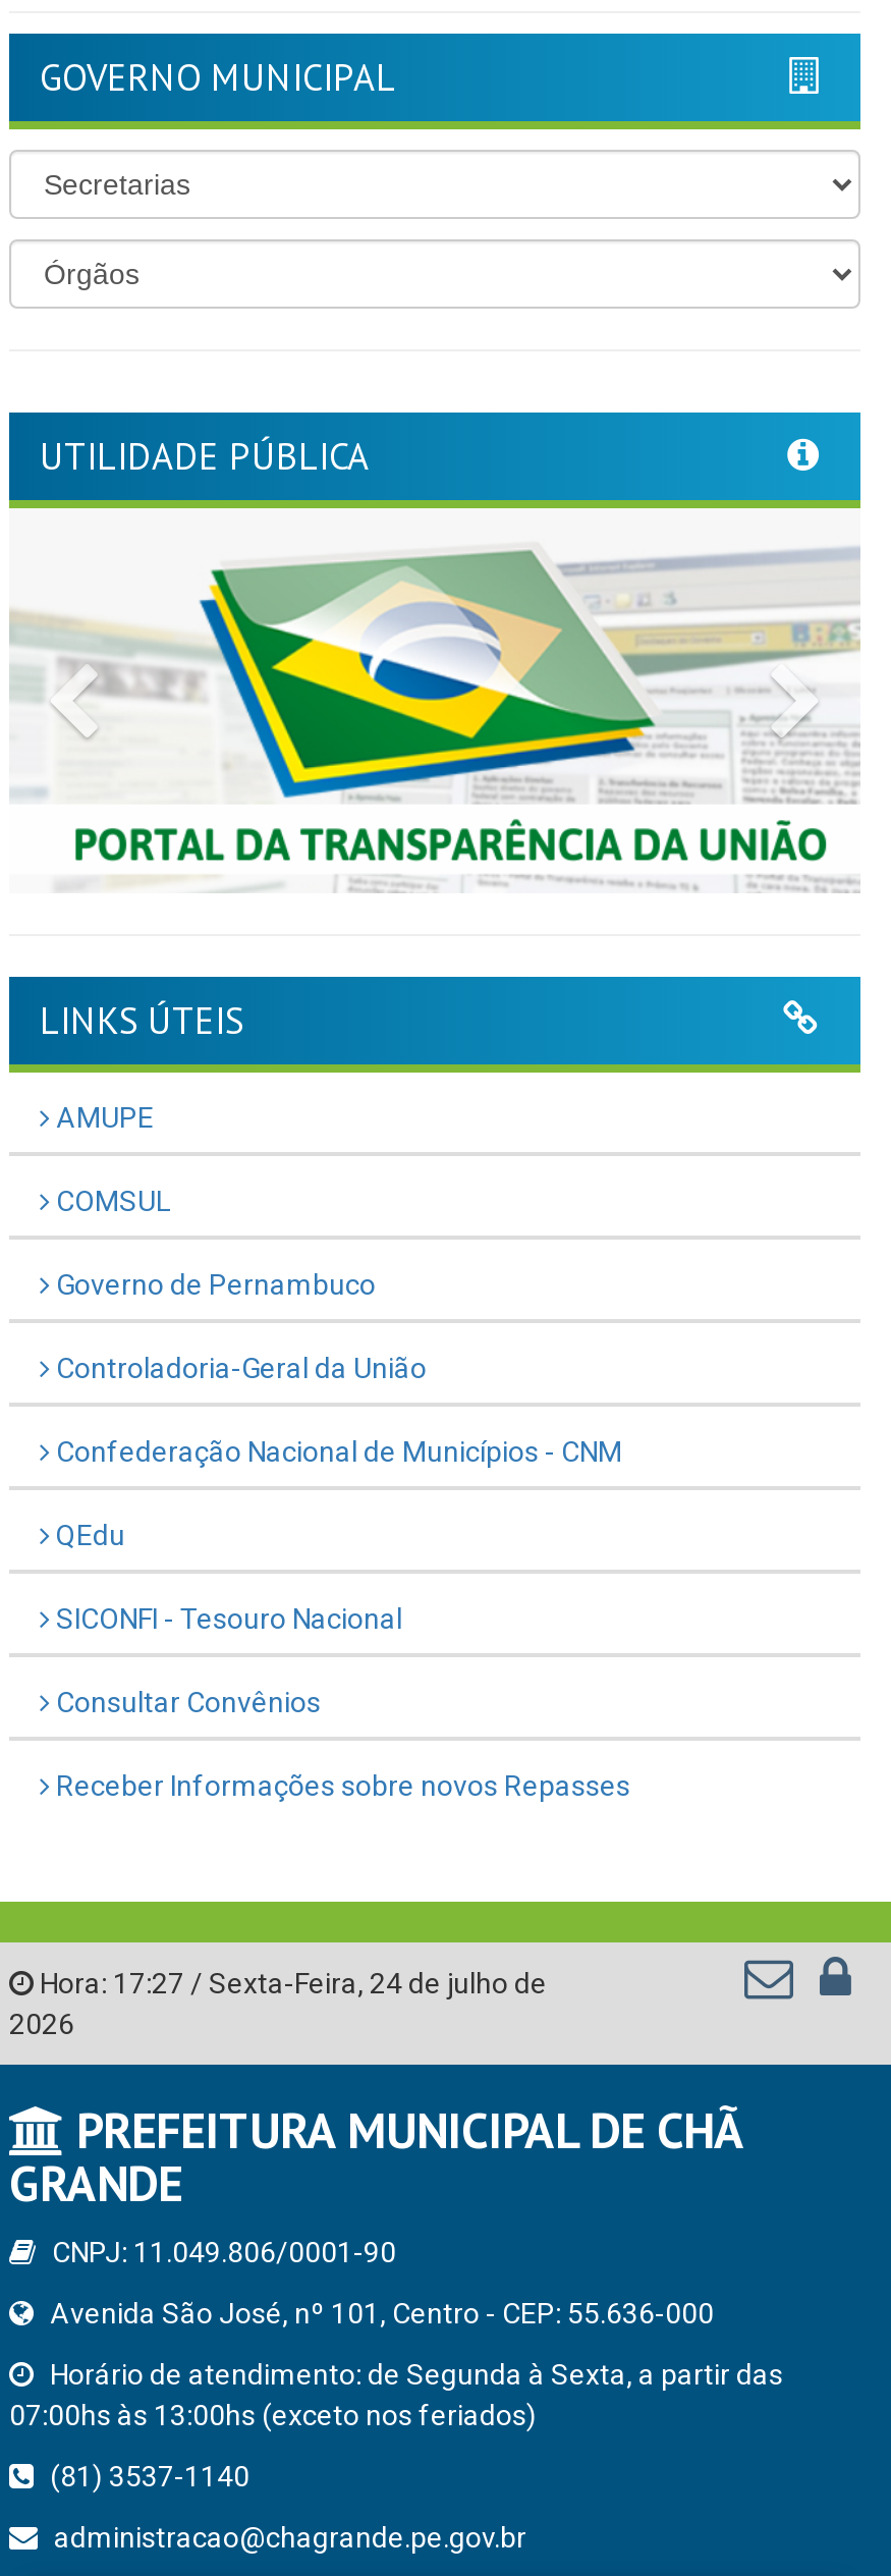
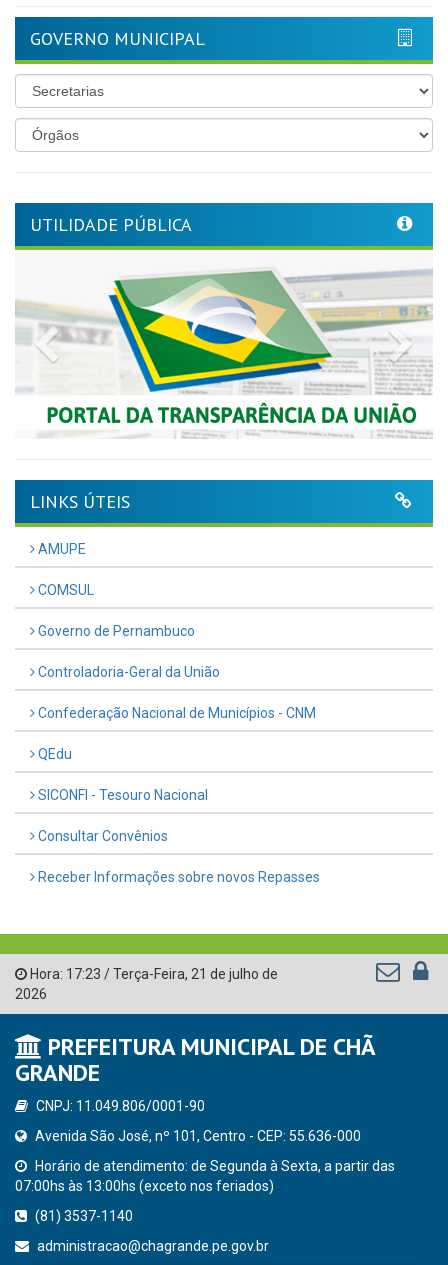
- Hora: 17:27 / Sexta-Feira, 24 de julho de
+ Hora: 17:23 / Terça-Feira, 21 de julho de
